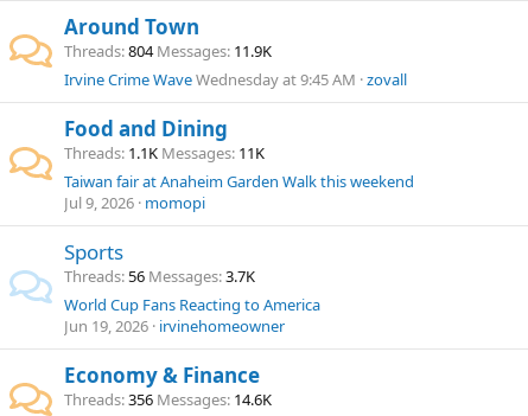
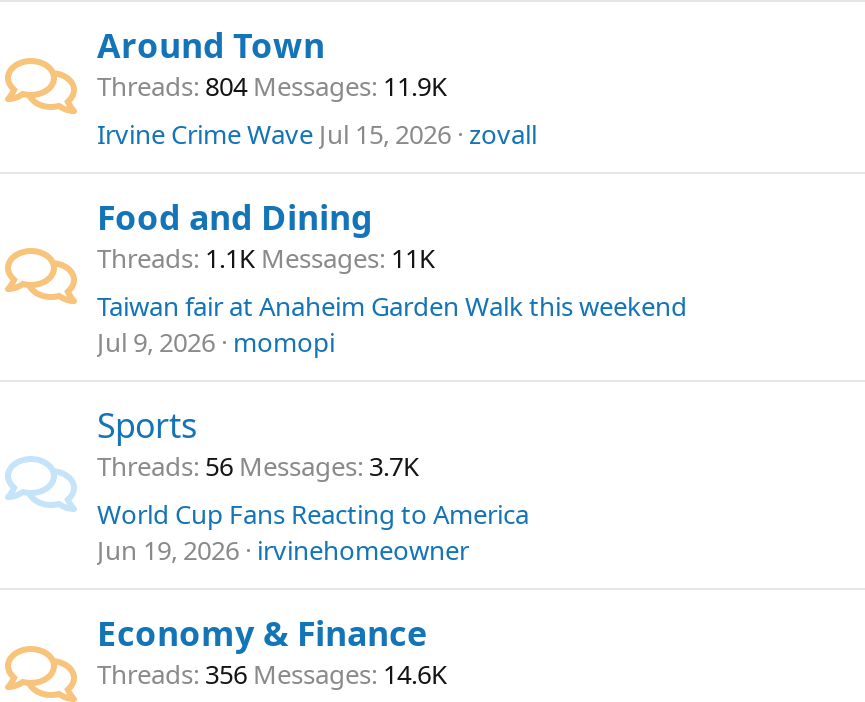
- Irvine Crime Wave Wednesday at 9:45 AM zovall
+ Irvine Crime Wave Jul 15, 2026 zovall
